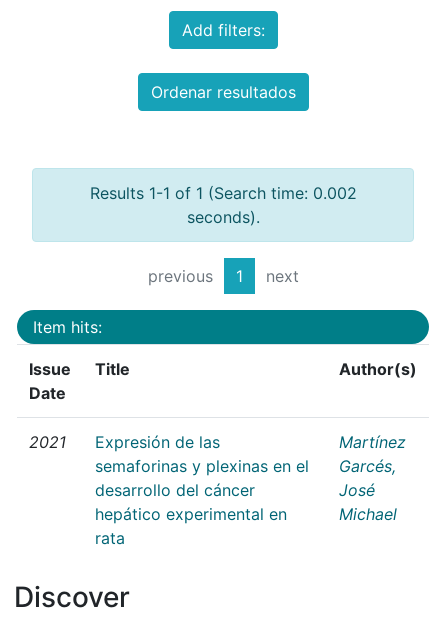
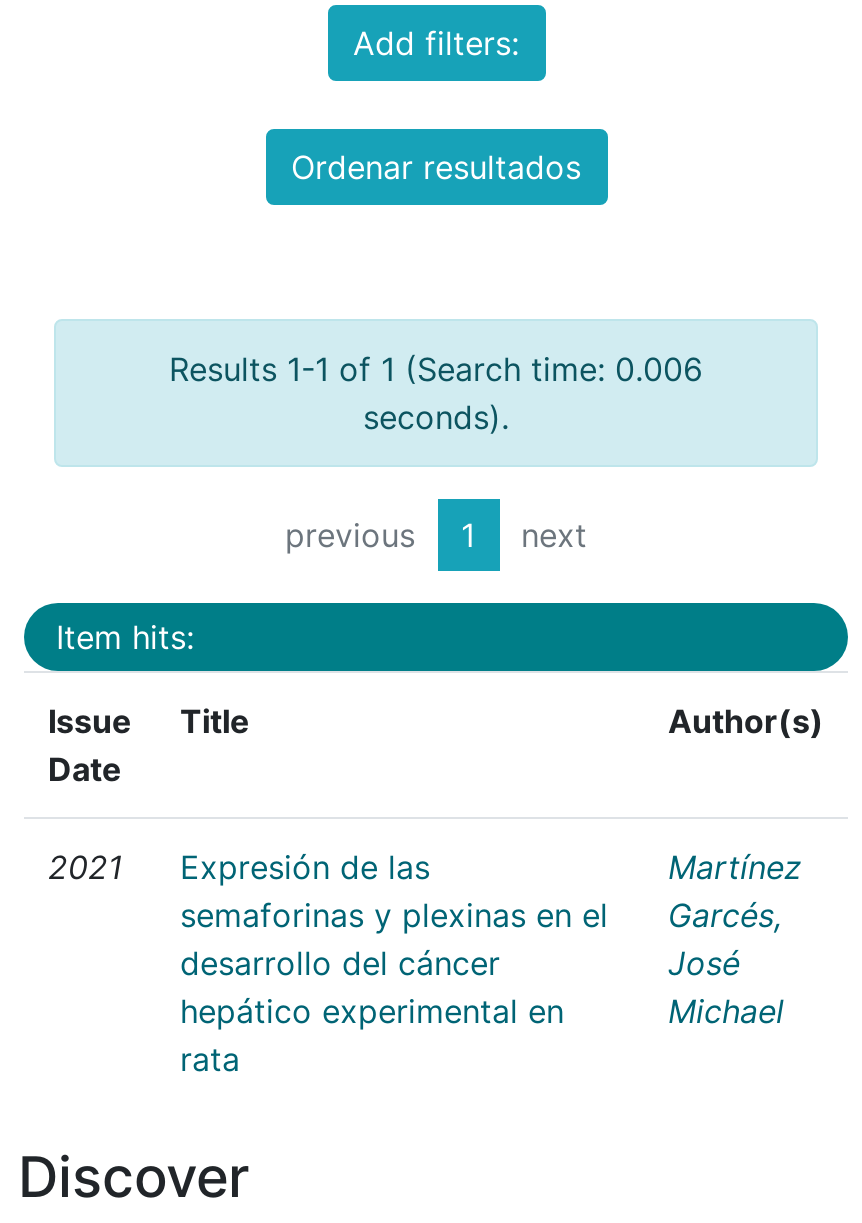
- Results 1-1 of 1 (Search time: 0.002
+ Results 1-1 of 1 (Search time: 0.006
